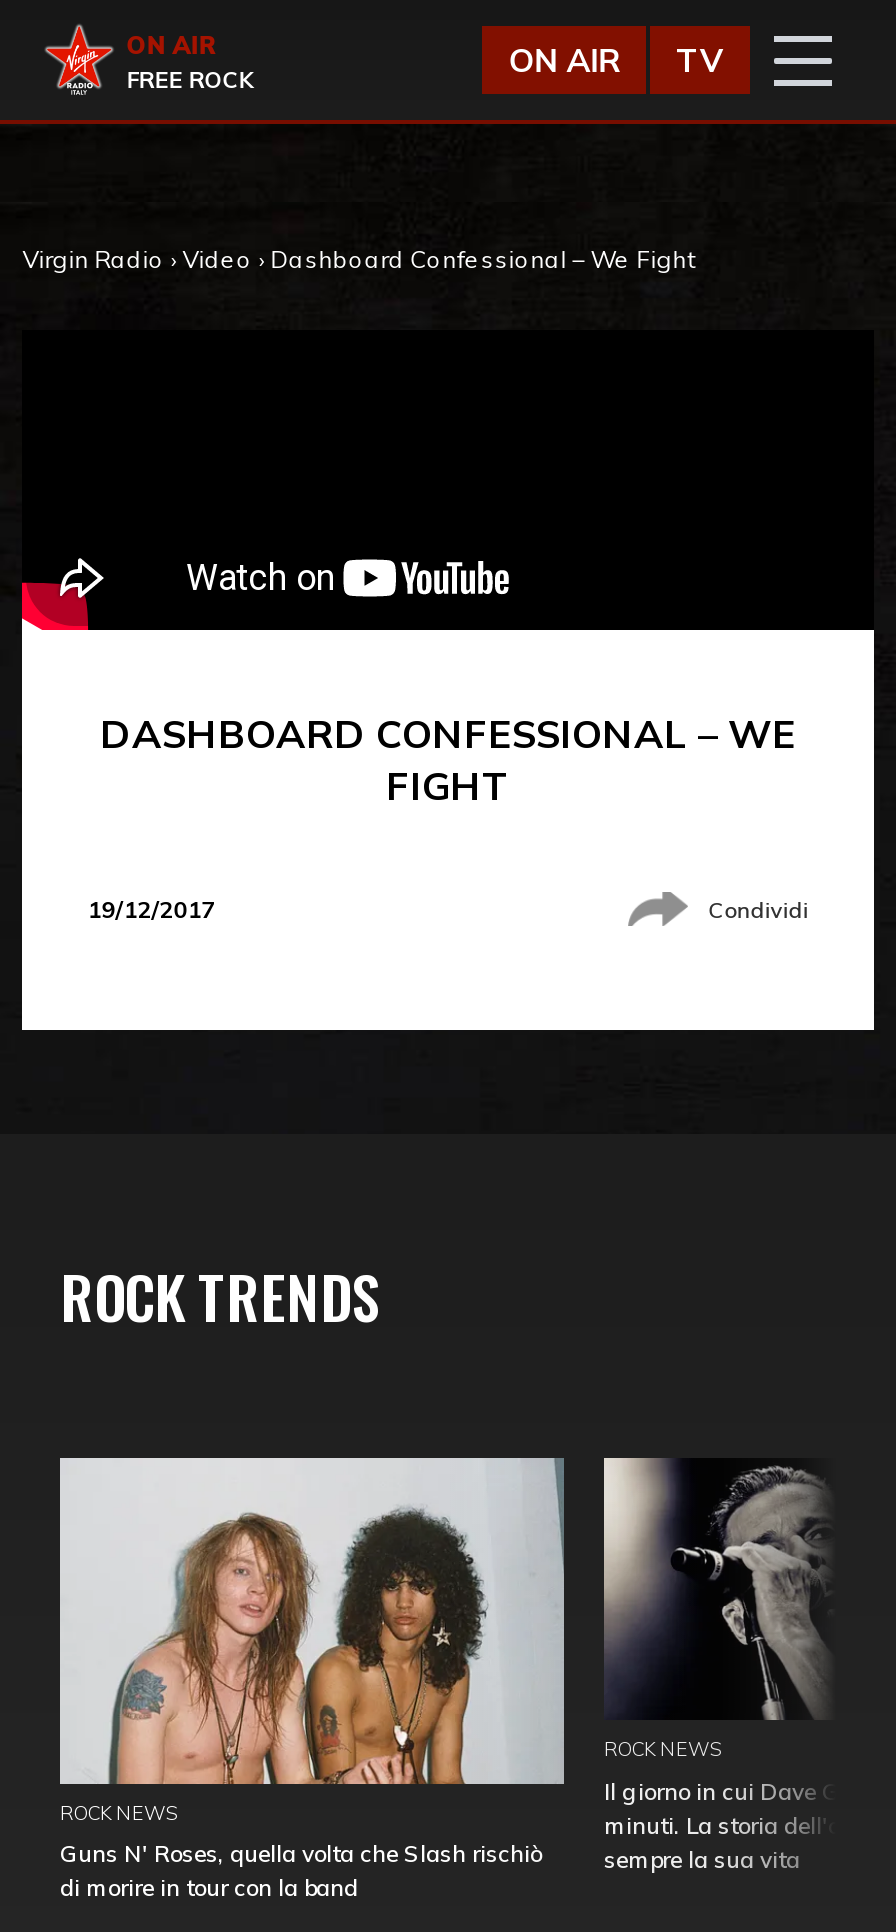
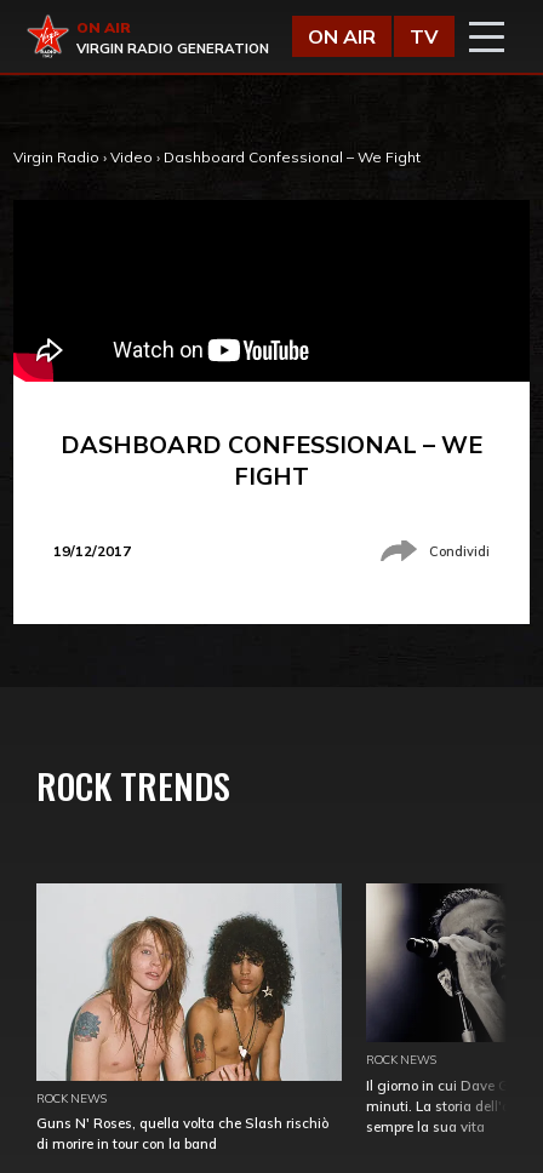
- FREE ROCK
+ VIRGIN RADIO GENERATION
